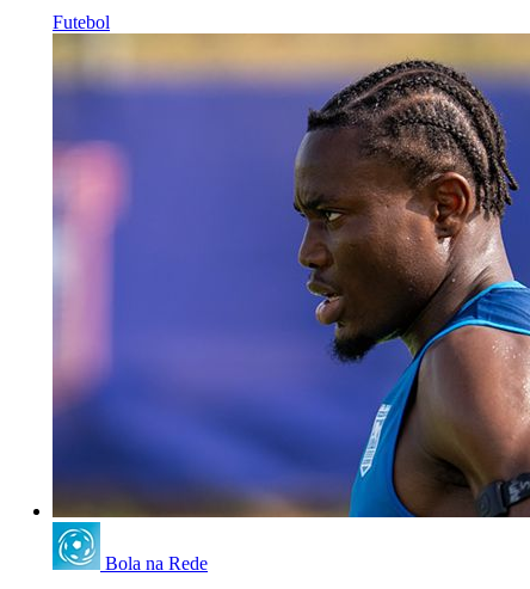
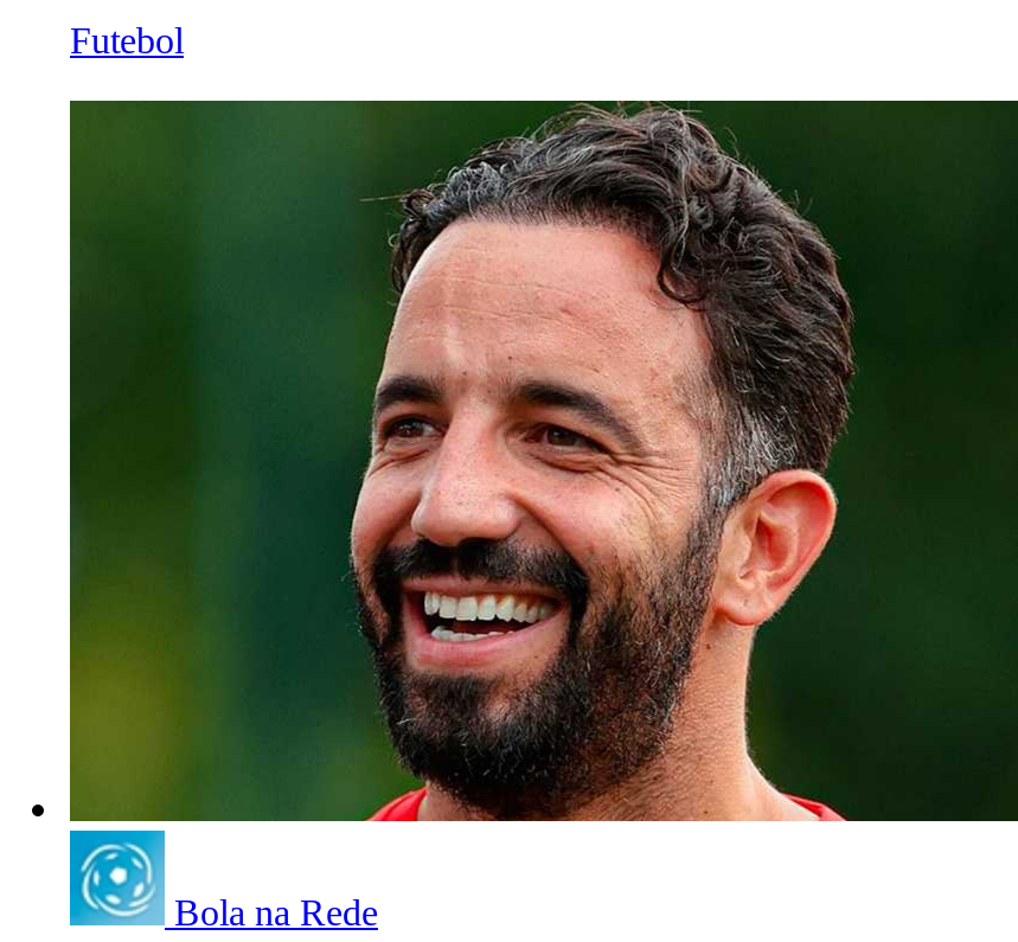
- [image]
+ [image]
